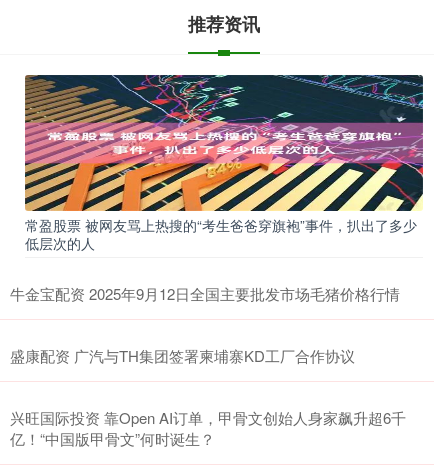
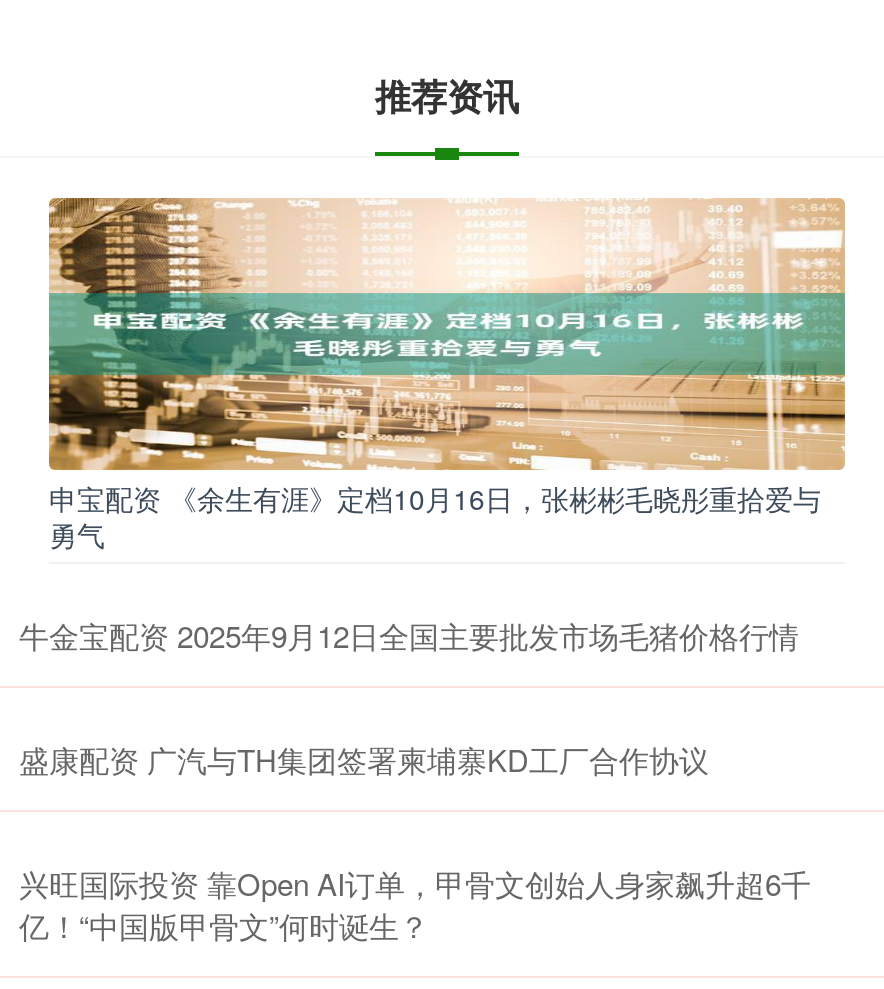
- [image]
- 常盈股票 被网友骂上热搜的“考生爸爸穿旗袍”事件，扒出了多少
- 低层次的人
+ [image]
+ 申宝配资 《余生有涯》定档10月16日，张彬彬毛晓彤重拾爱与
+ 勇气
